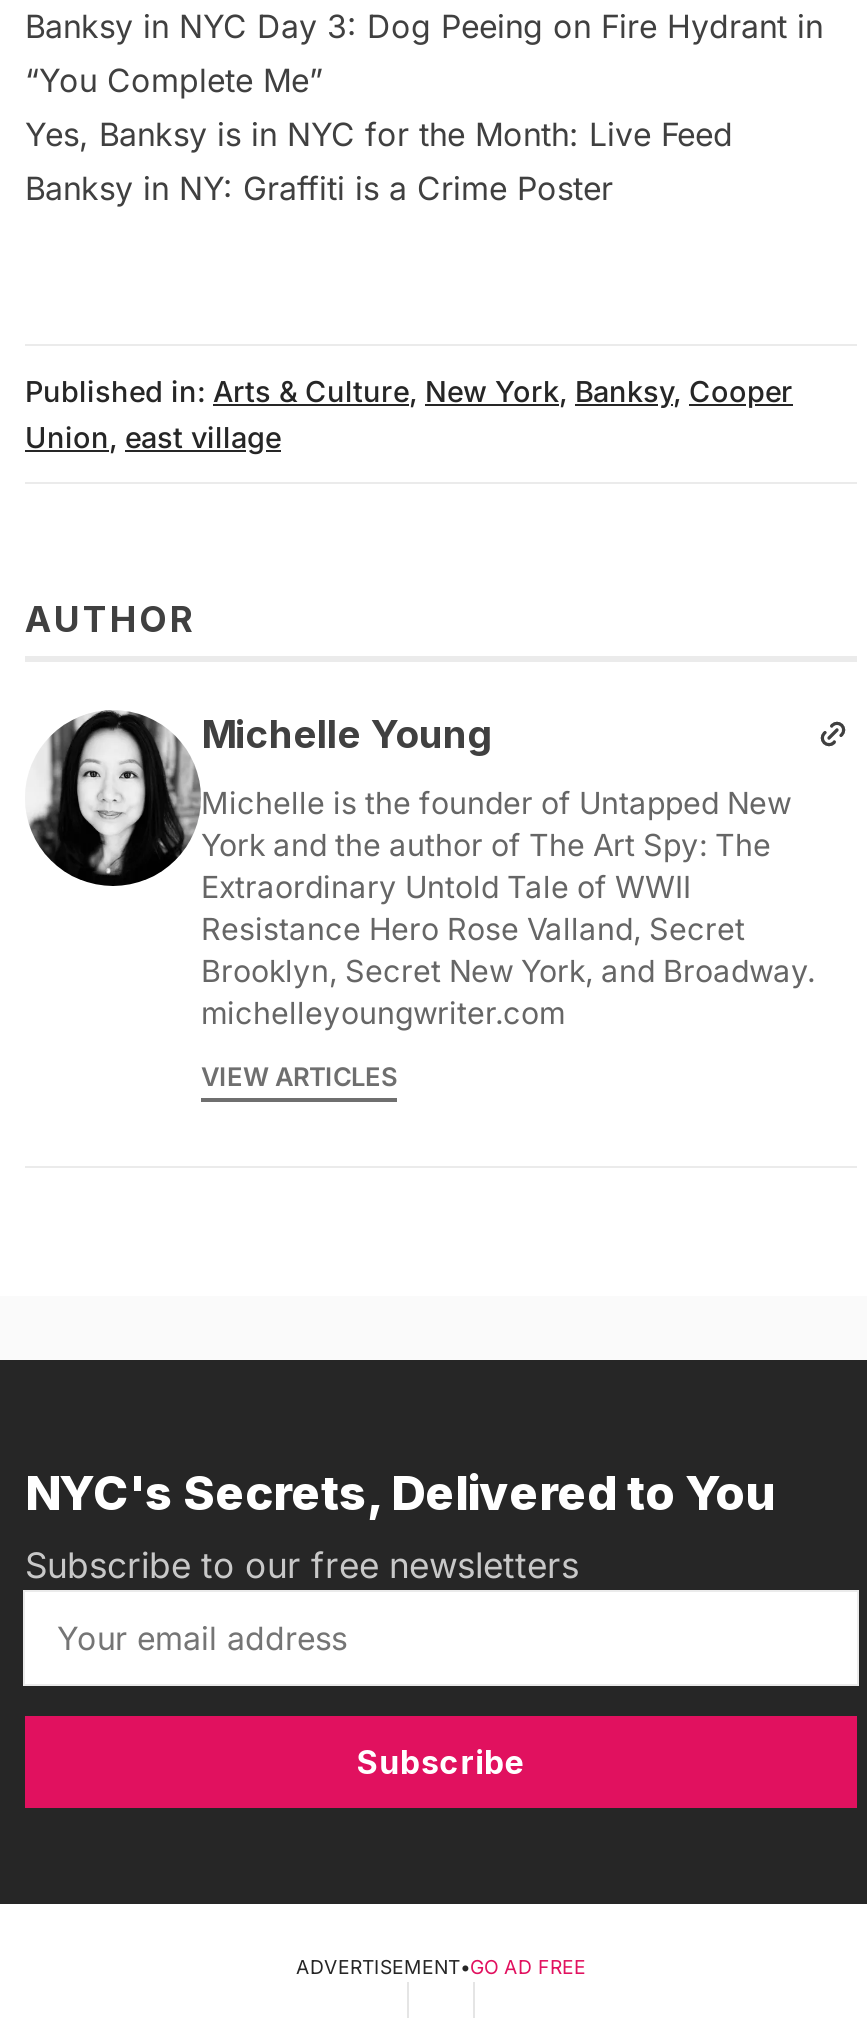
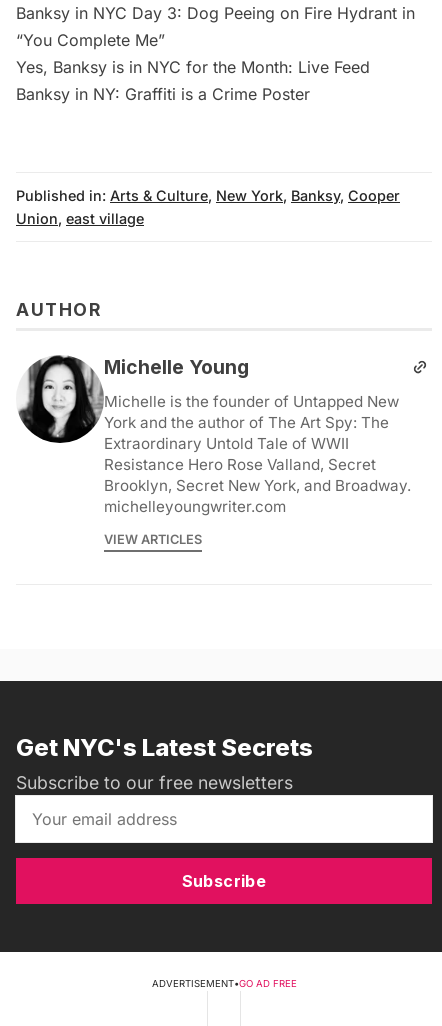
- NYC's Secrets, Delivered to You
+ Get NYC's Latest Secrets
